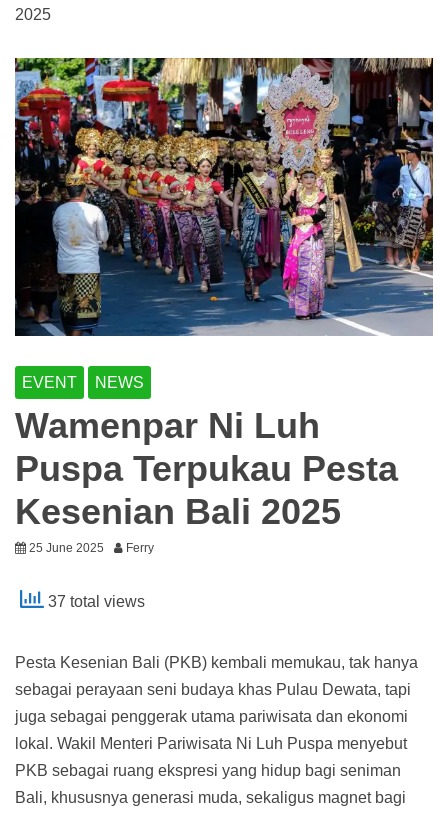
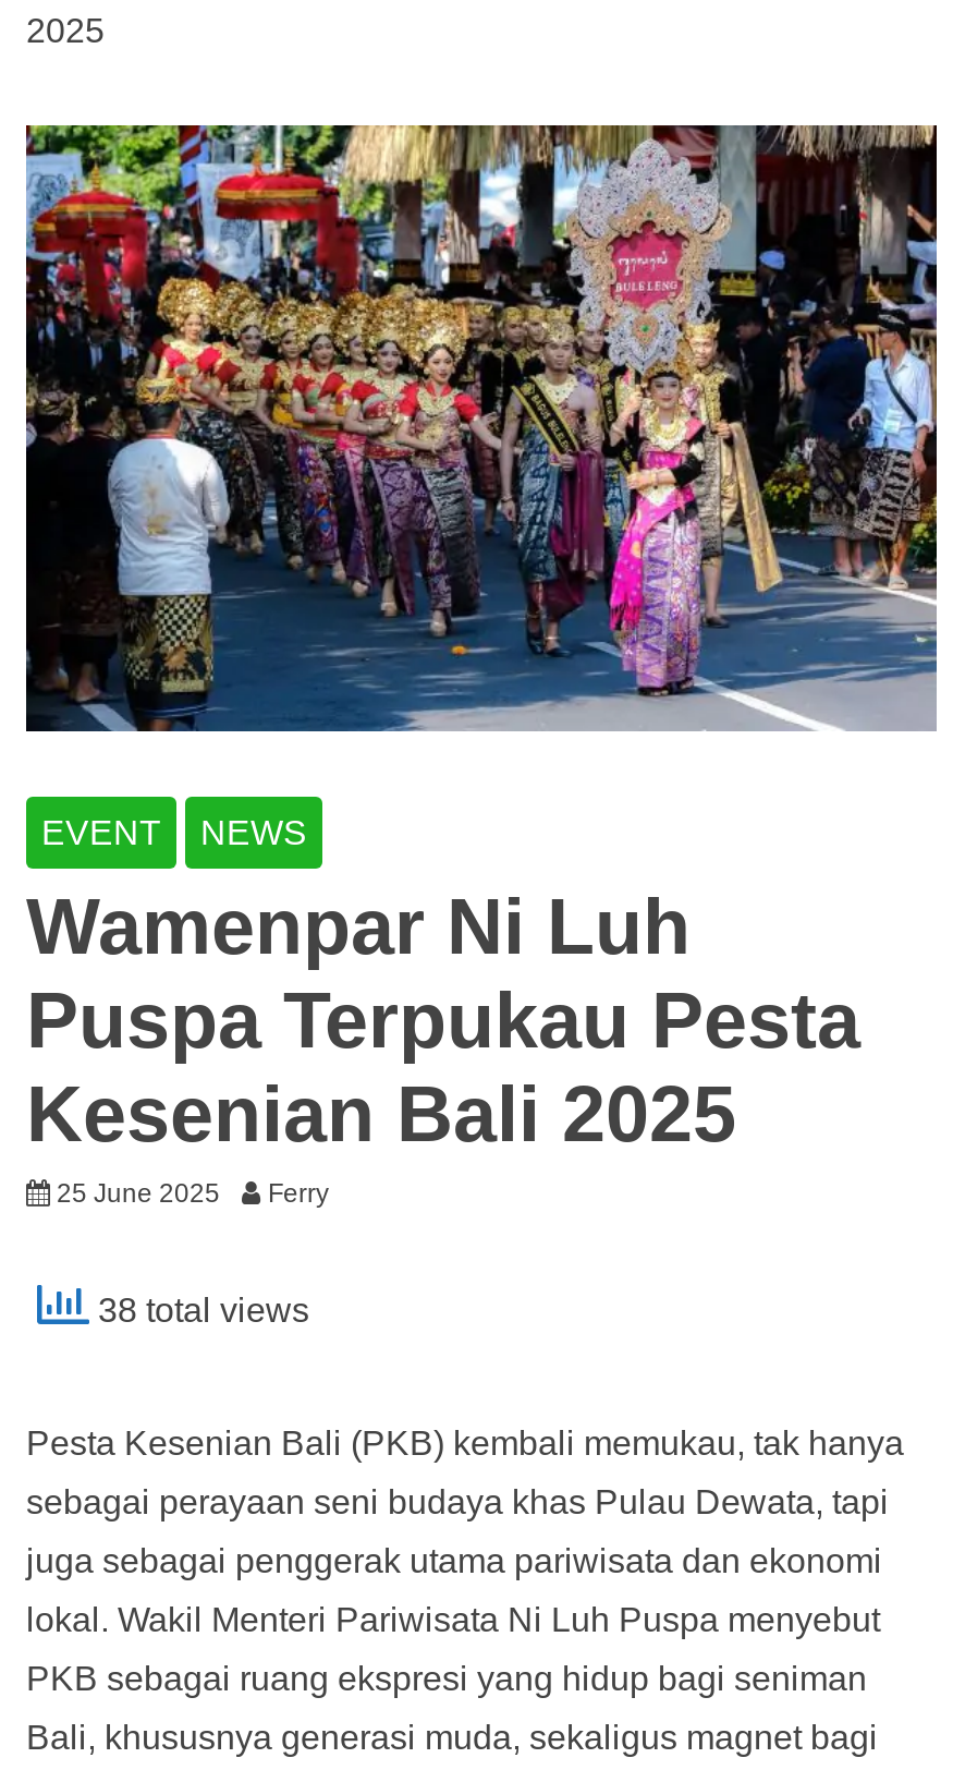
- 37 total views
+ 38 total views
